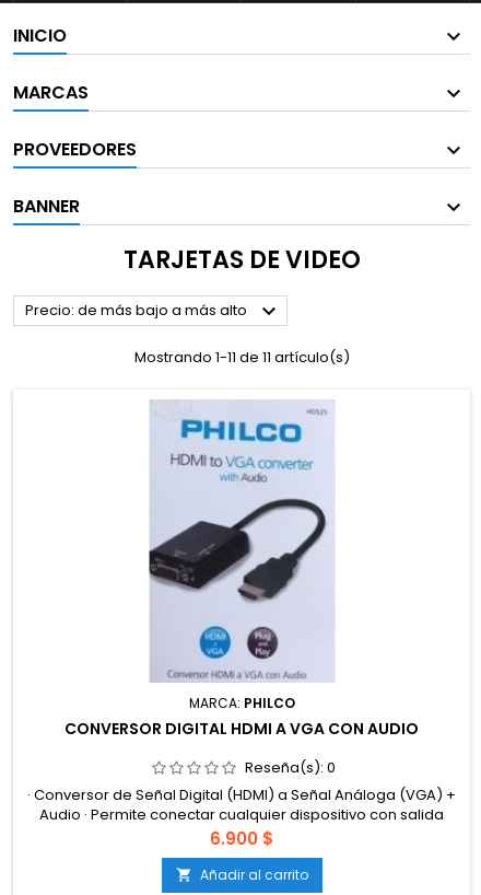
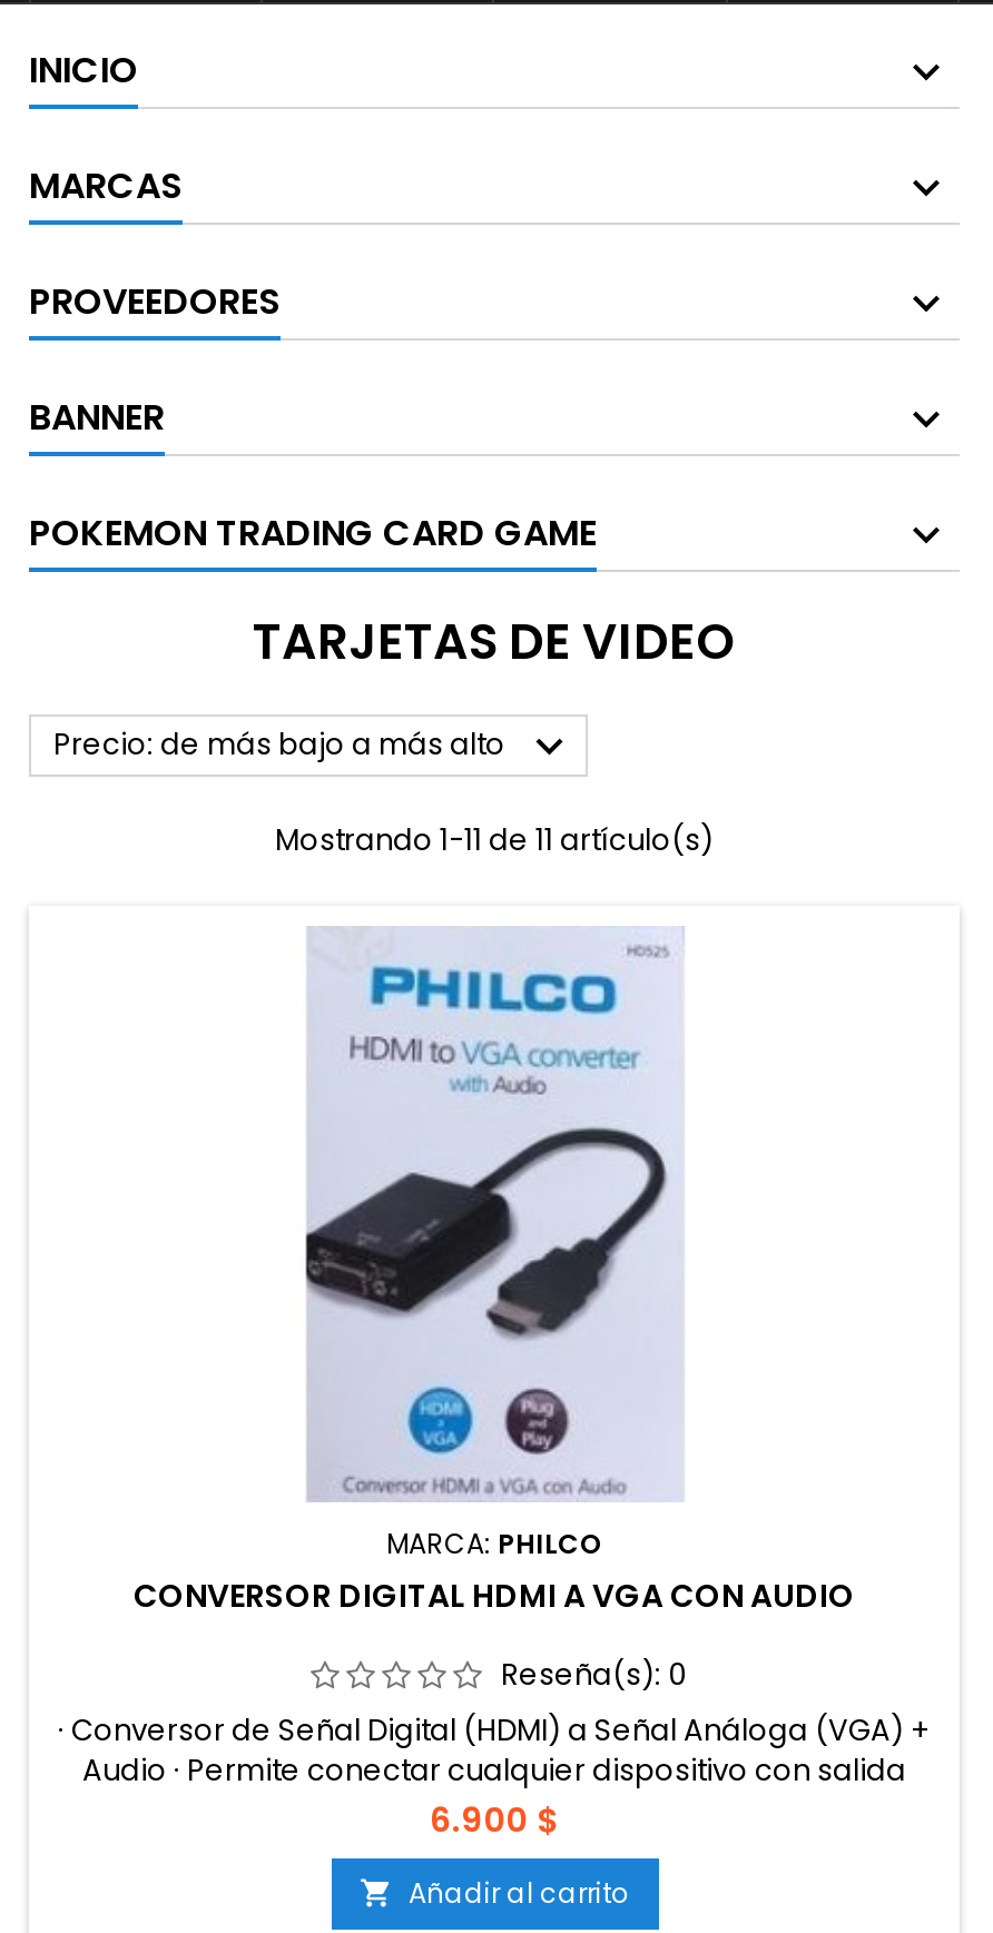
+ POKEMON TRADING CARD GAME
